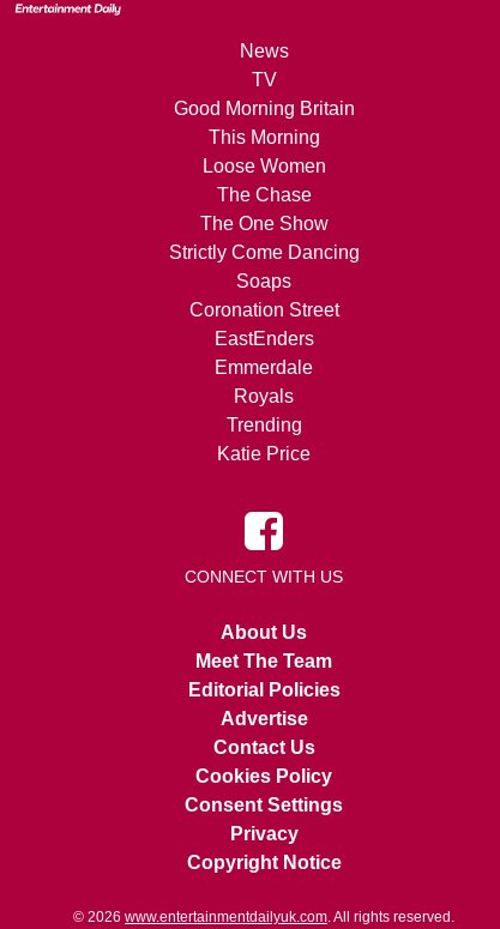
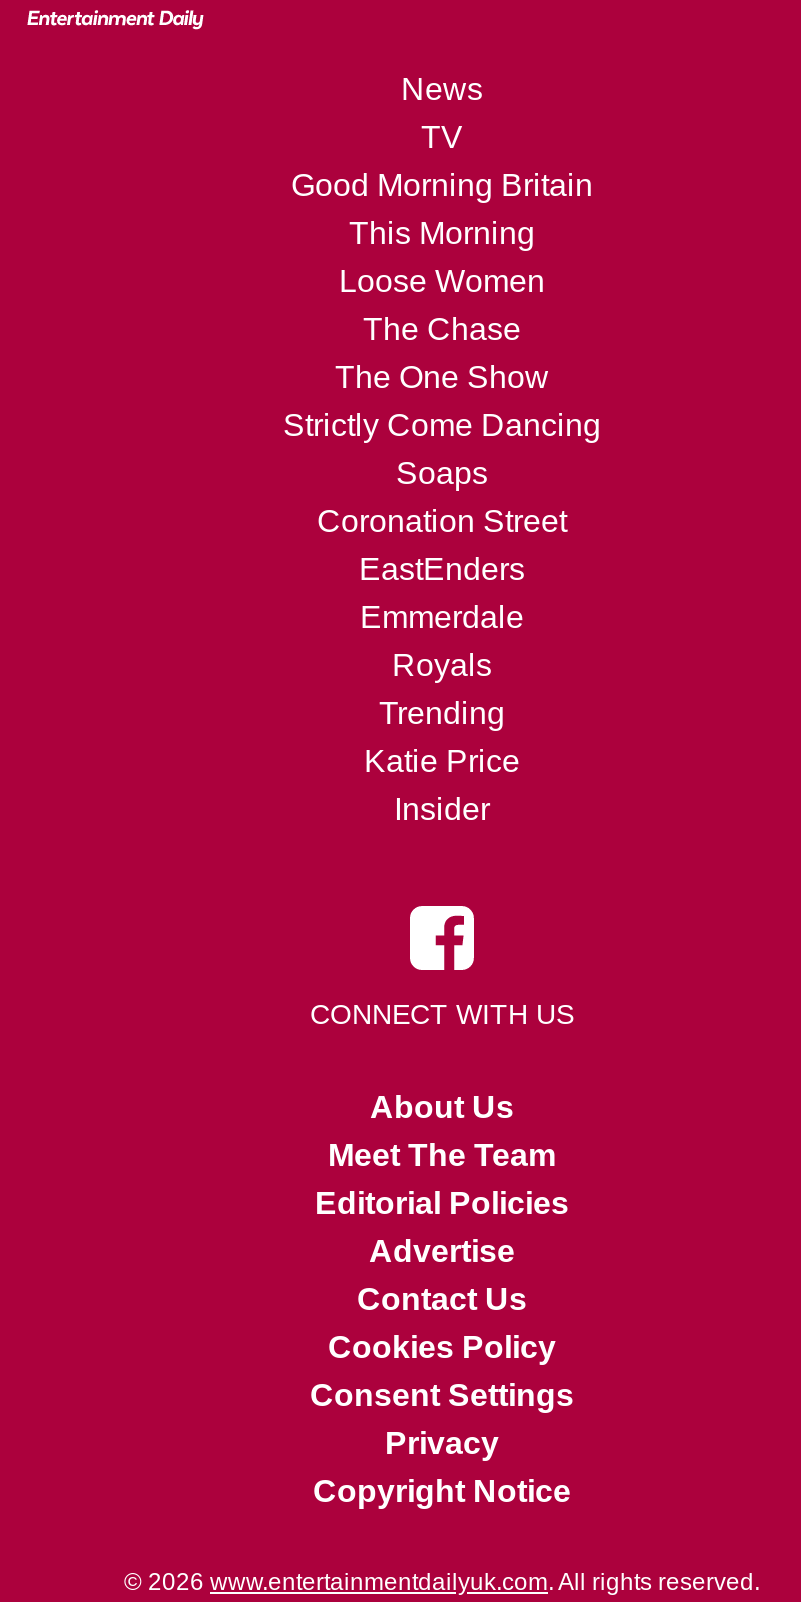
+ Insider
